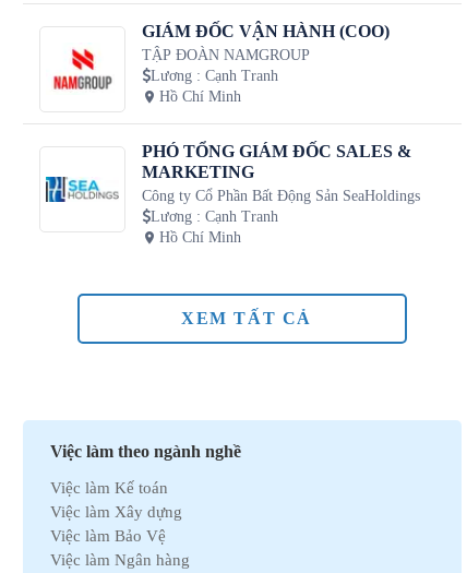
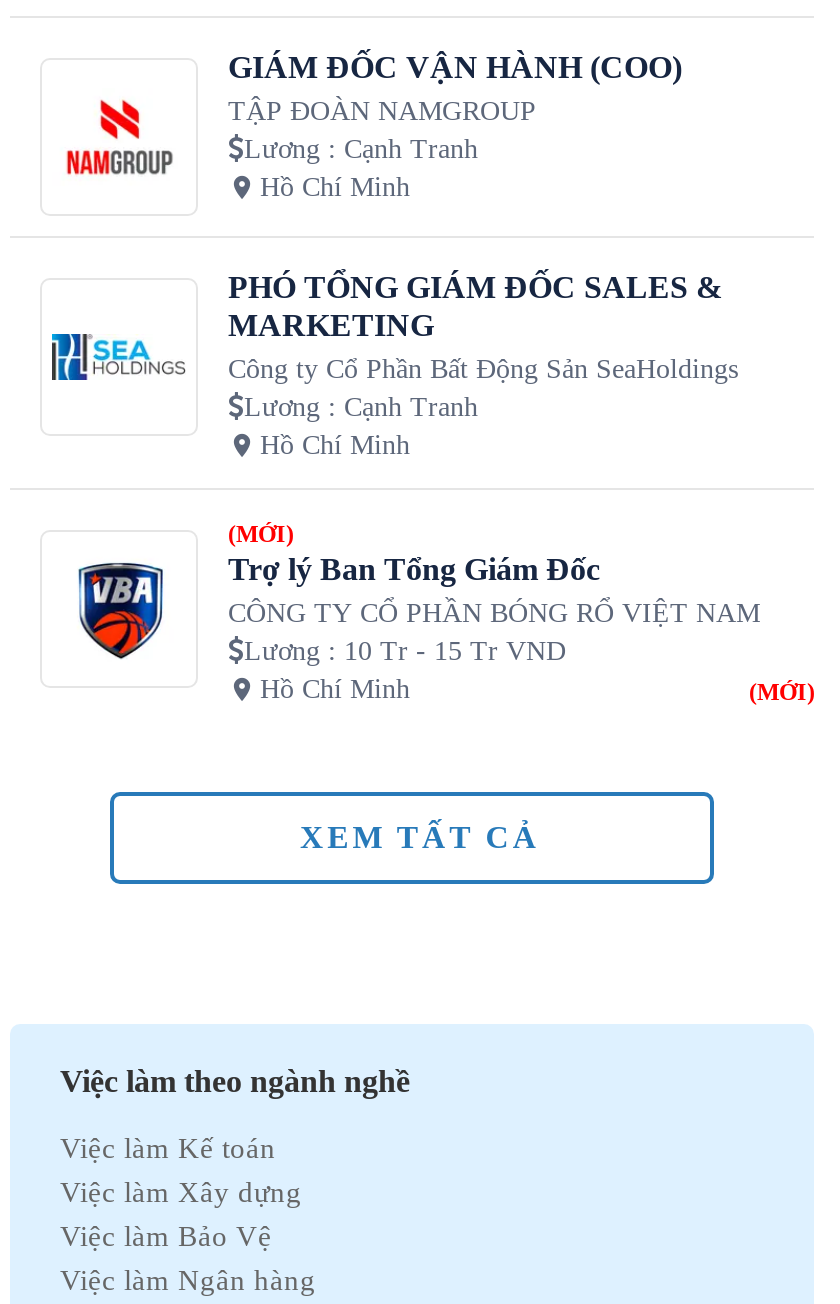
+ [image]
+ (MỚI)
+ Trợ lý Ban Tổng Giám Đốc
+ CÔNG TY CỔ PHẦN BÓNG RỔ VIỆT NAM
+ Lương: 10 Tr - 15 Tr VND
+ Hồ Chí Minh
+ (MỚI)
